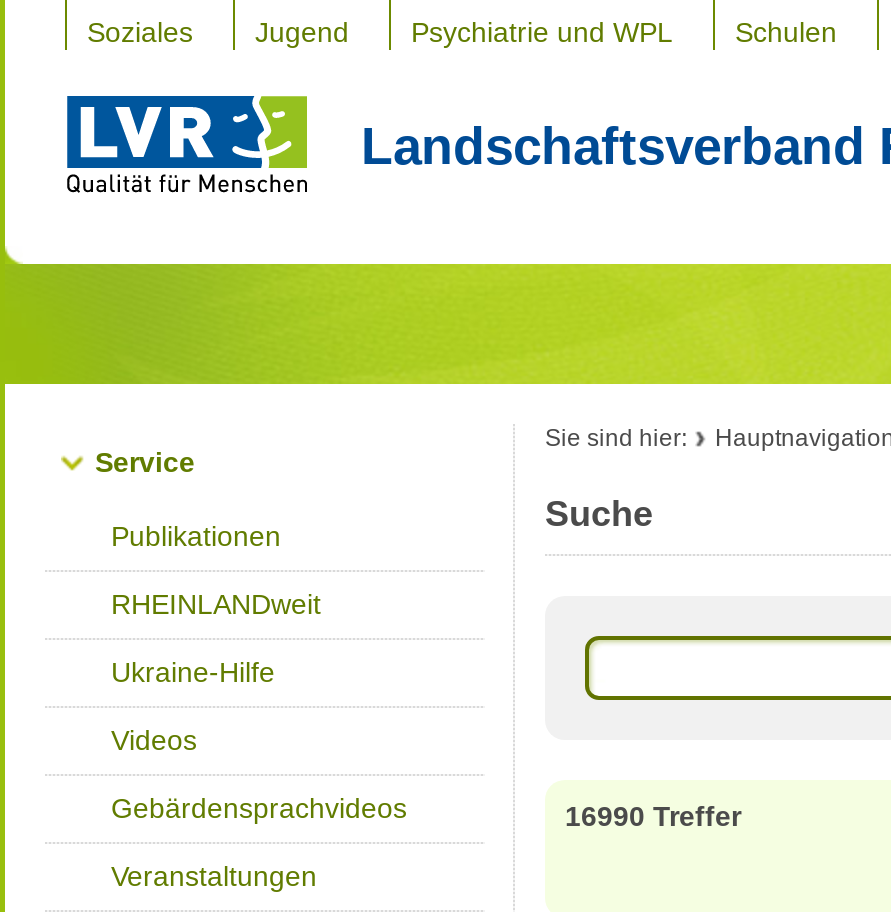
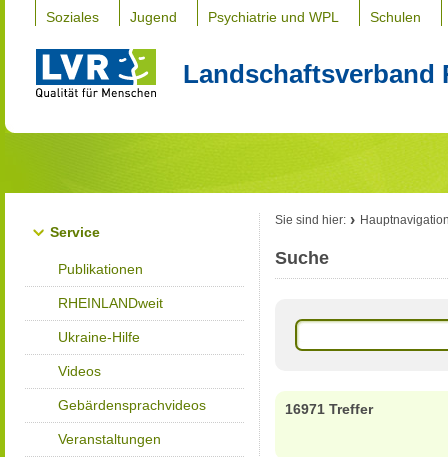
- 16990 Treffer
+ 16971 Treffer
